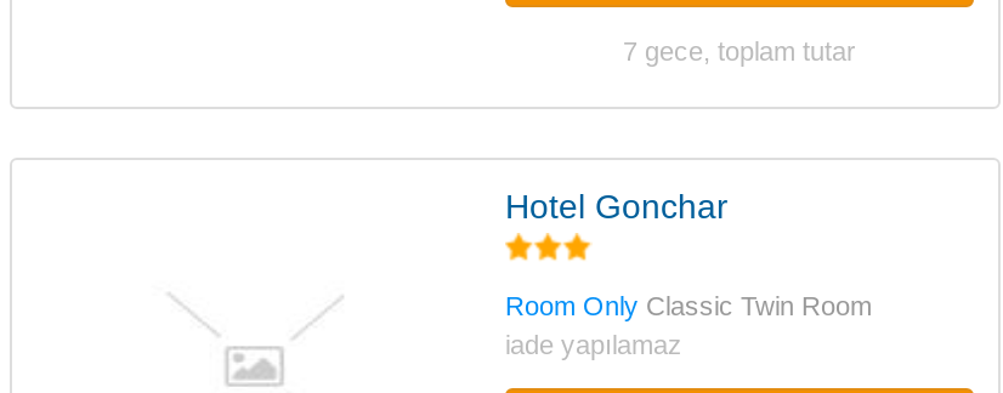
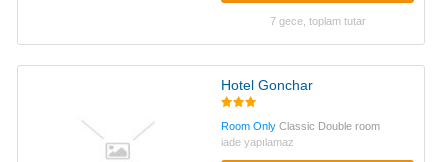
- Room Only Classic Twin Room
+ Room Only Classic Double room
